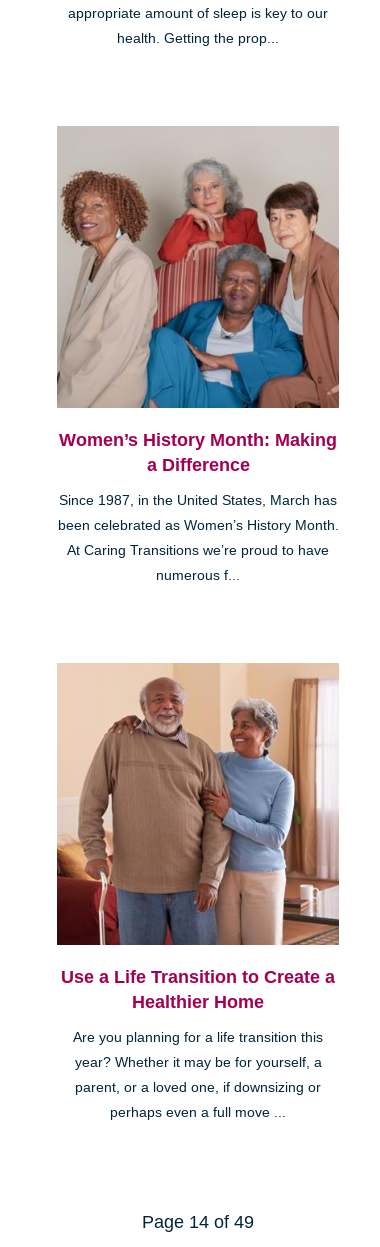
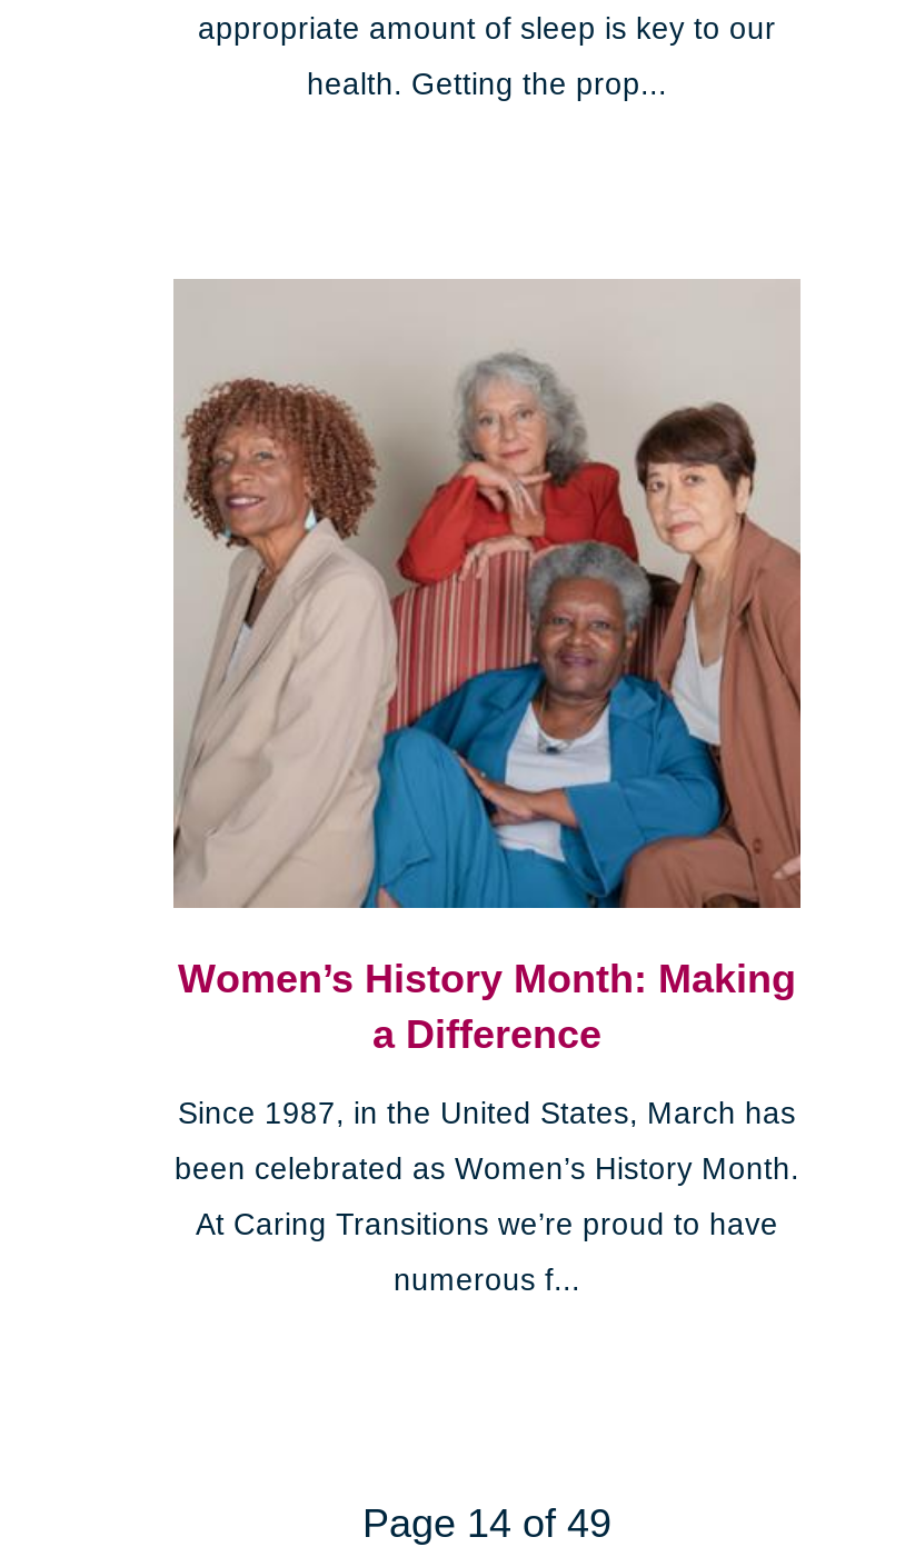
- [image]
- Use a Life Transition to Create a
- Healthier Home
- Are you planning for a life transition this
- year? Whether it may be for yourself, a
- parent, or a loved one, if downsizing or
- perhaps even a full move ...
